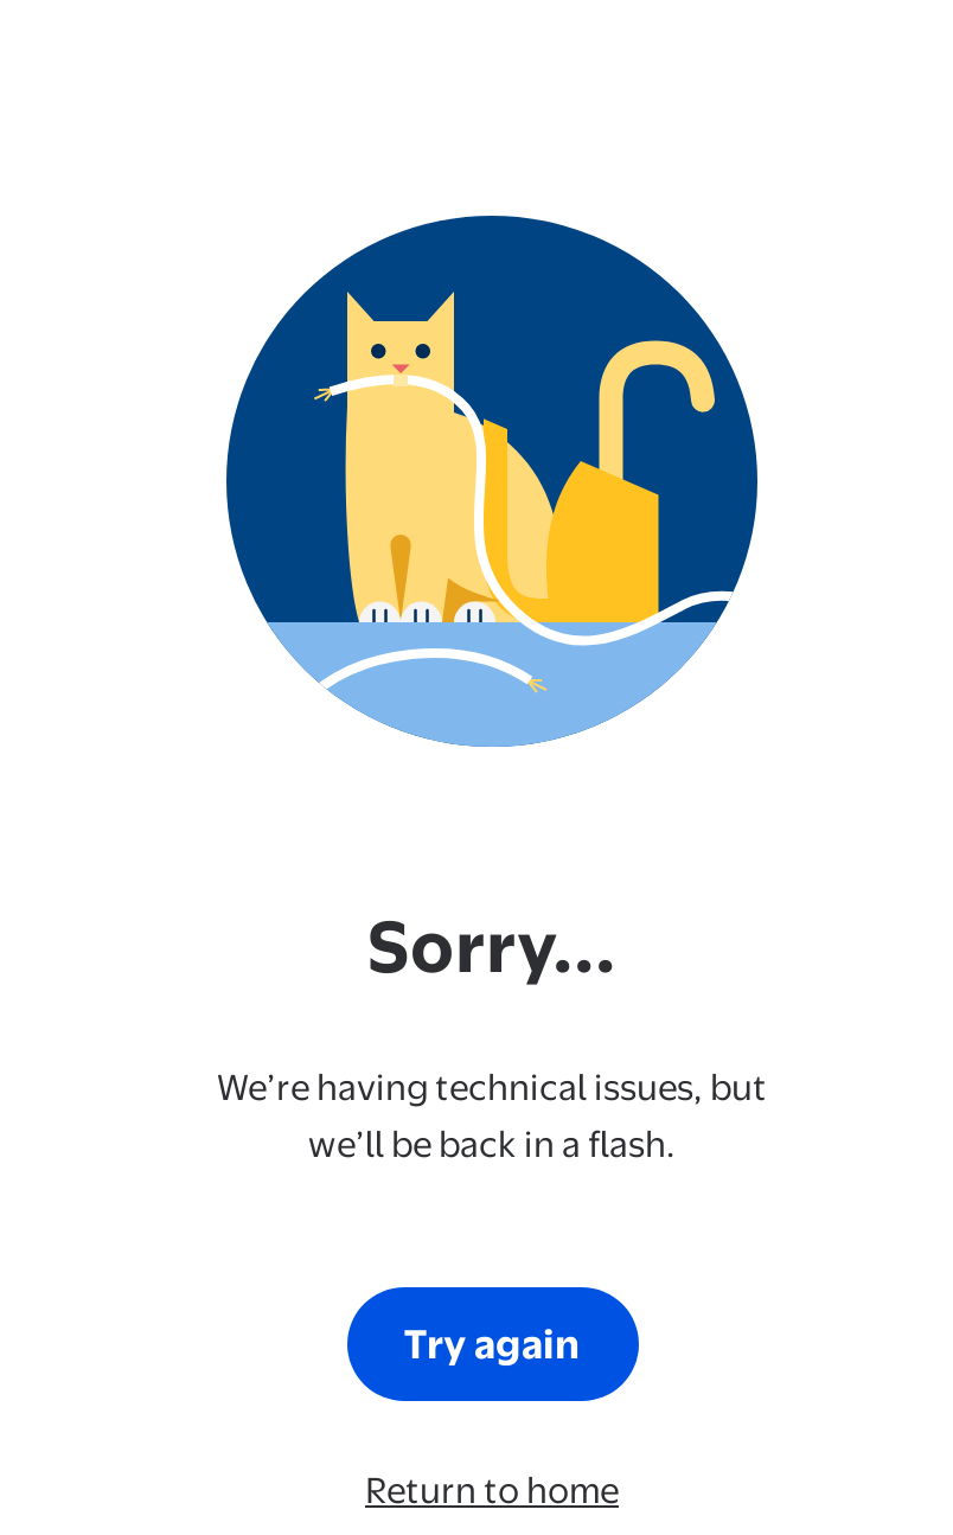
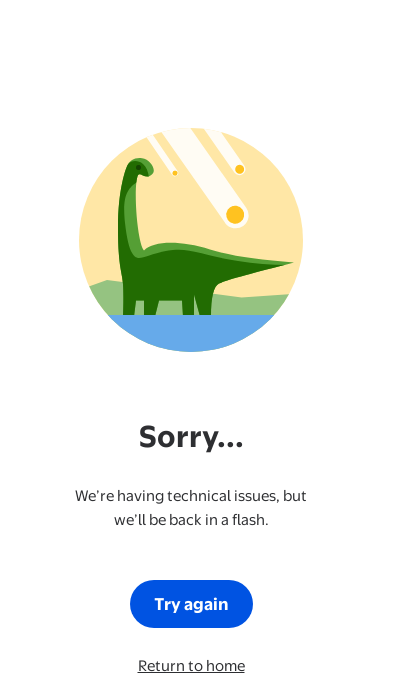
- [image]
+ [image]
